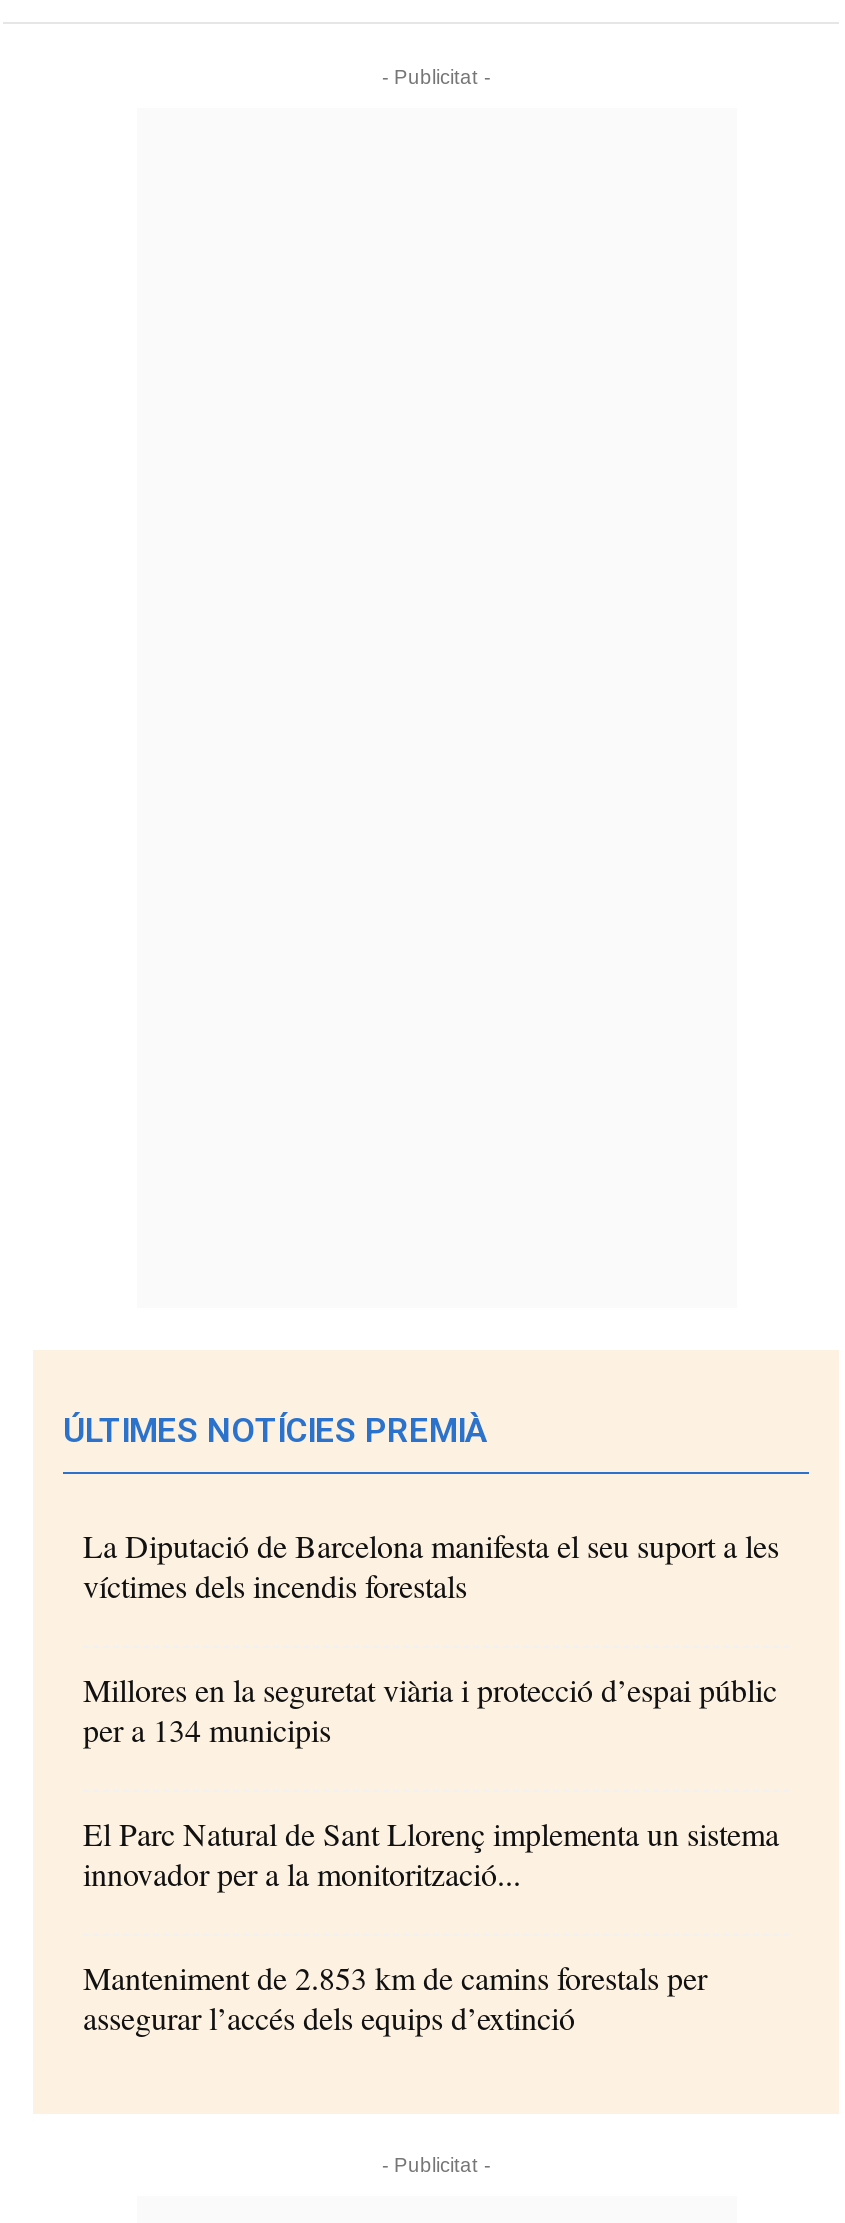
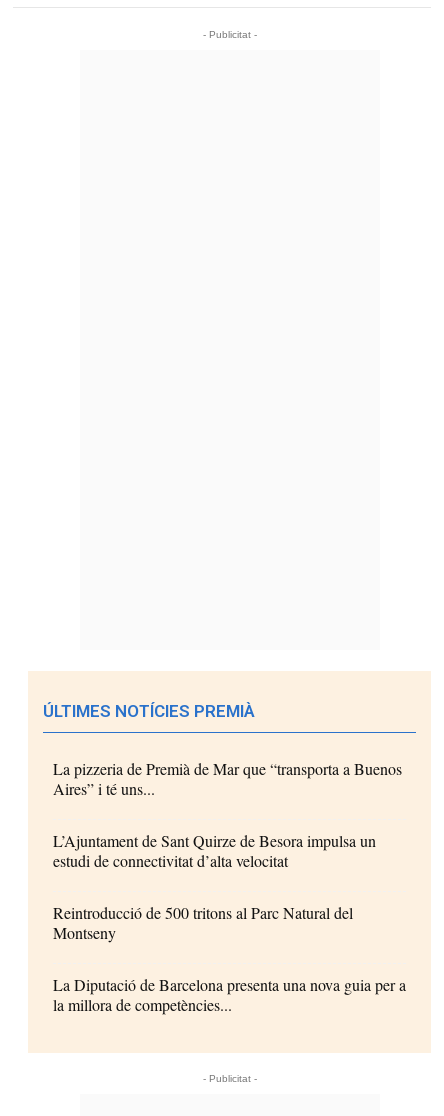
- La Diputació de Barcelona manifesta el seu suport a les
- víctimes dels incendis forestals
+ La pizzeria de Premià de Mar que “transporta a Buenos
+ Aires” i té uns...

- Millores en la seguretat viària i protecció d’espai públic
- per a 134 municipis
+ L’Ajuntament de Sant Quirze de Besora impulsa un
+ estudi de connectivitat d’alta velocitat

- El Parc Natural de Sant Llorenç implementa un sistema
- innovador per a la monitorització...
+ Reintroducció de 500 tritons al Parc Natural del
+ Montseny

- Manteniment de 2.853 km de camins forestals per
- assegurar l’accés dels equips d’extinció
+ La Diputació de Barcelona presenta una nova guia per a
+ la millora de competències...
